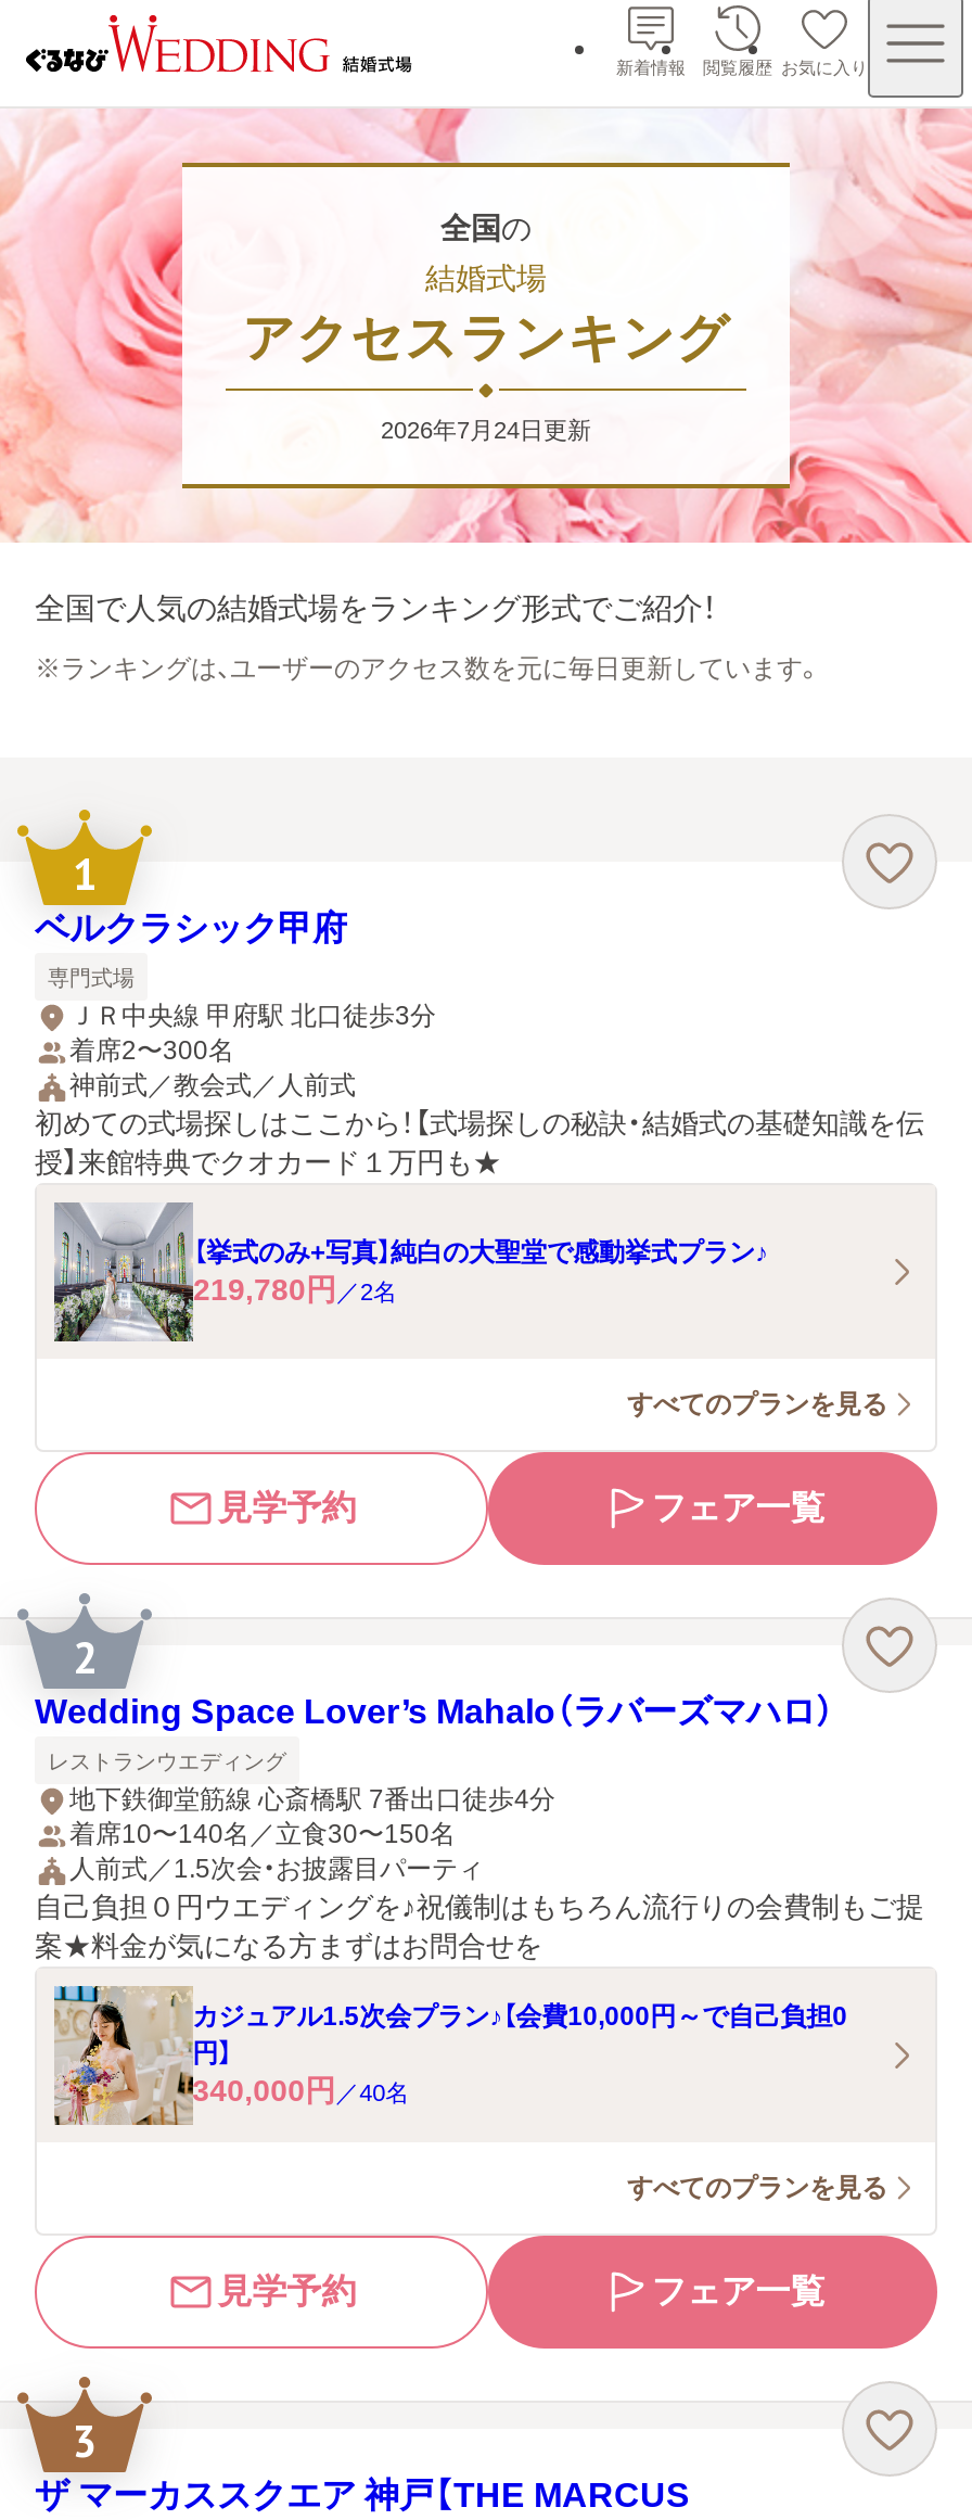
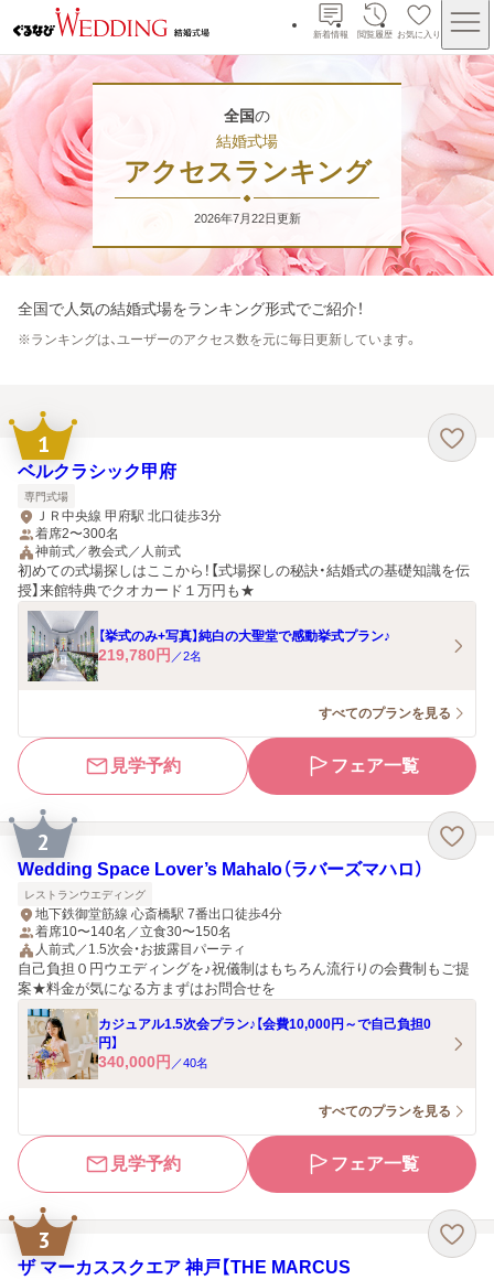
- 2026年7月24日更新
+ 2026年7月22日更新
